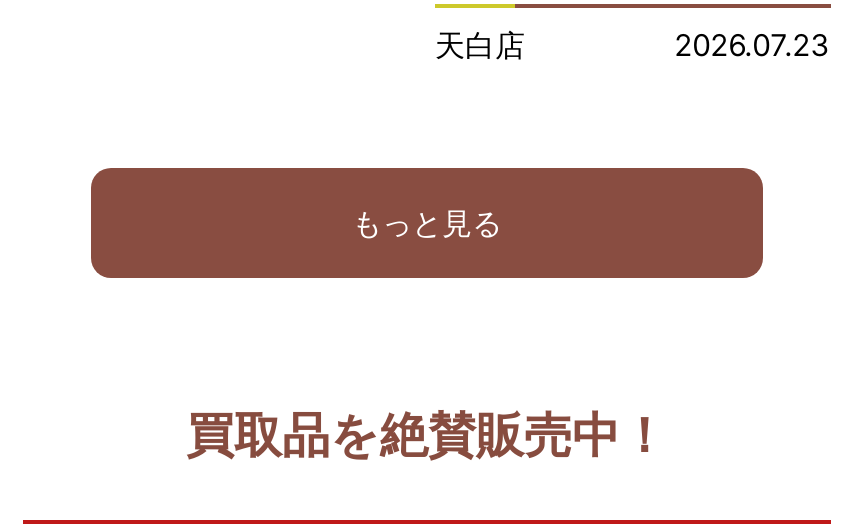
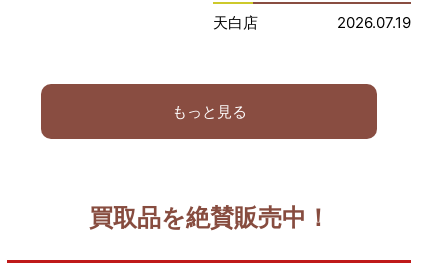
- 2026.07.23
+ 2026.07.19
